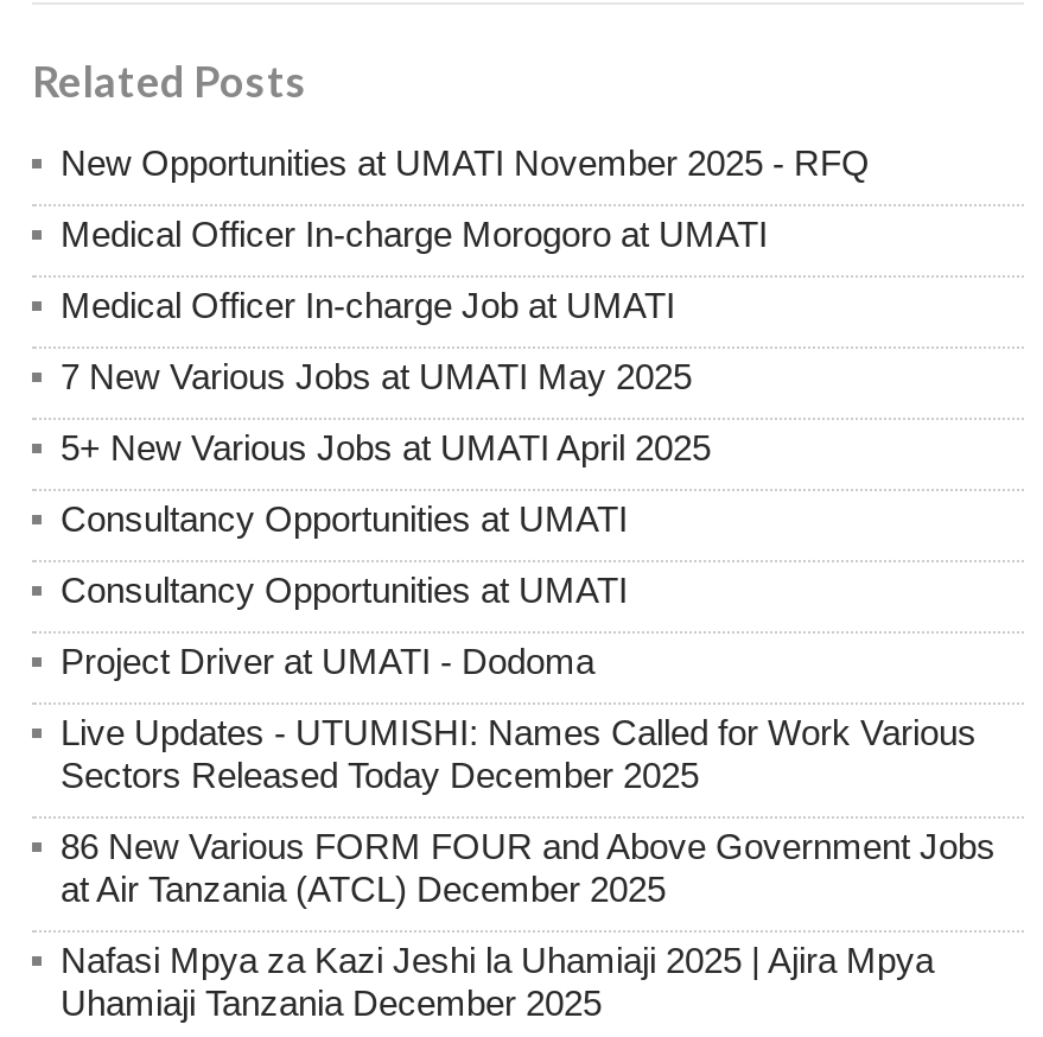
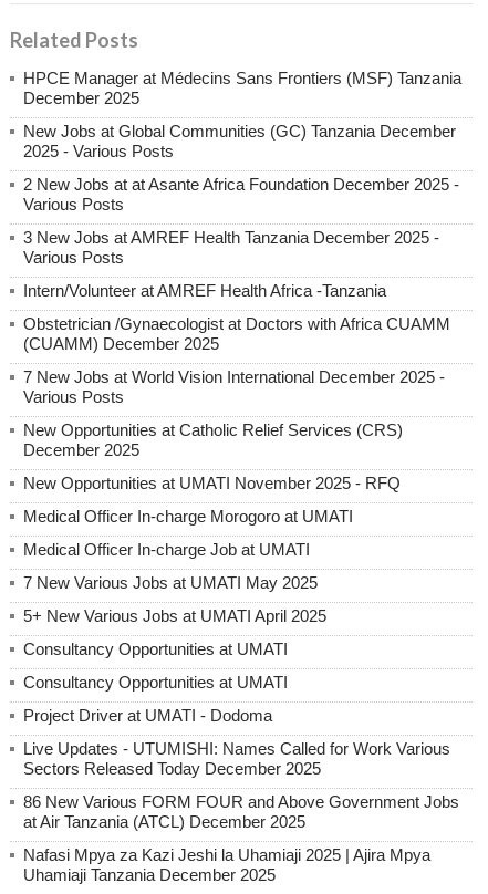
+ HPCE Manager at Médecins Sans Frontiers (MSF) Tanzania
+ December 2025
+ New Jobs at Global Communities (GC) Tanzania December
+ 2025 - Various Posts
+ 2 New Jobs at at Asante Africa Foundation December 2025 -
+ Various Posts
+ 3 New Jobs at AMREF Health Tanzania December 2025 -
+ Various Posts
+ Intern/Volunteer at AMREF Health Africa -Tanzania
+ Obstetrician /Gynaecologist at Doctors with Africa CUAMM
+ (CUAMM) December 2025
+ 7 New Jobs at World Vision International December 2025 -
+ Various Posts
+ New Opportunities at Catholic Relief Services (CRS)
+ December 2025
